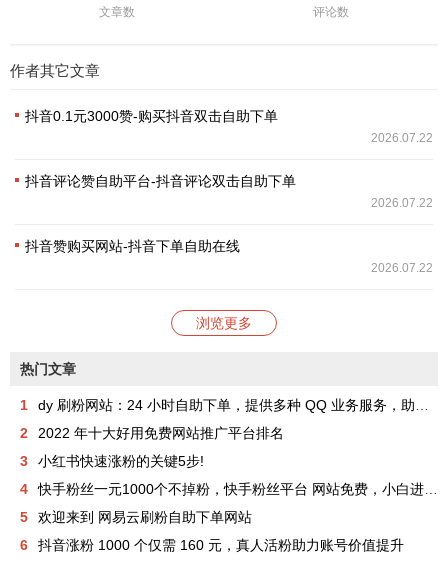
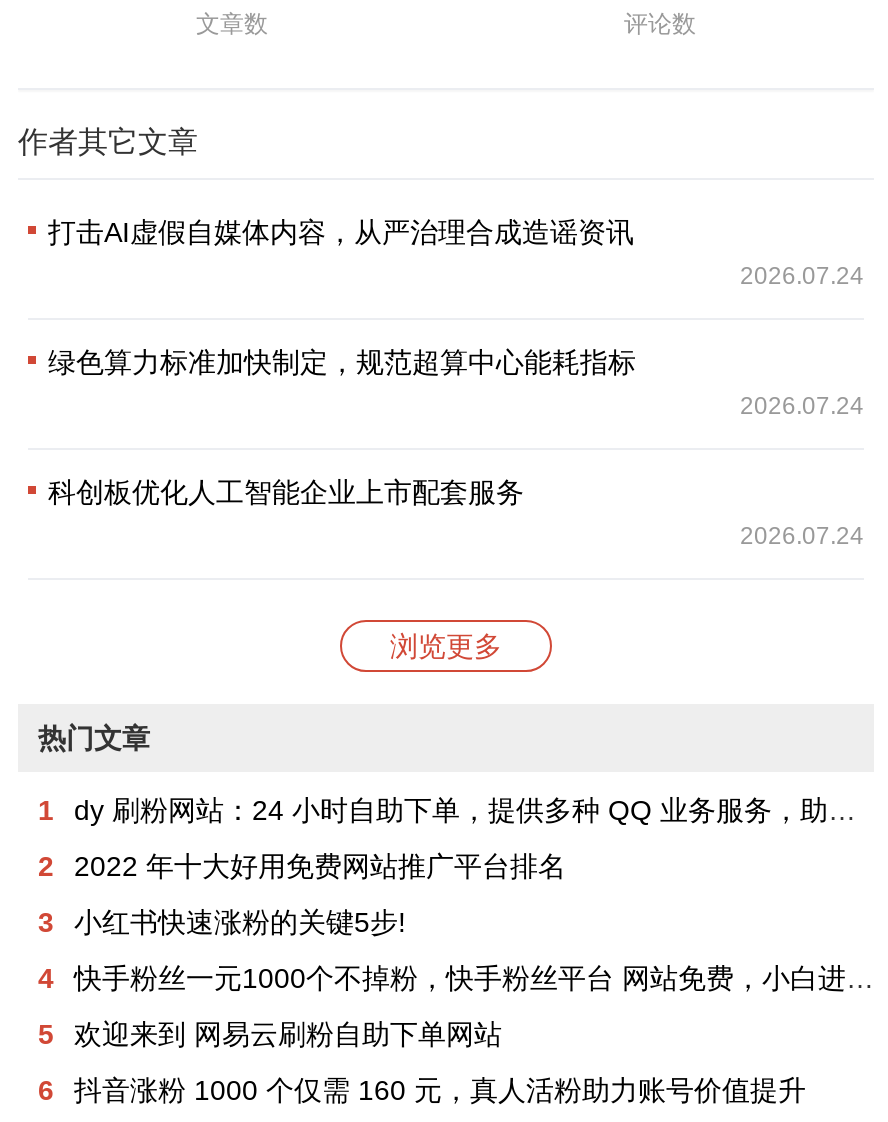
- 抖音0.1元3000赞-购买抖音双击自助下单
- 2026.07.22
+ 打击AI虚假自媒体内容，从严治理合成造谣资讯
+ 2026.07.24

- 抖音评论赞自助平台-抖音评论双击自助下单
- 2026.07.22
+ 绿色算力标准加快制定，规范超算中心能耗指标
+ 2026.07.24

- 抖音赞购买网站-抖音下单自助在线
- 2026.07.22
+ 科创板优化人工智能企业上市配套服务
+ 2026.07.24
